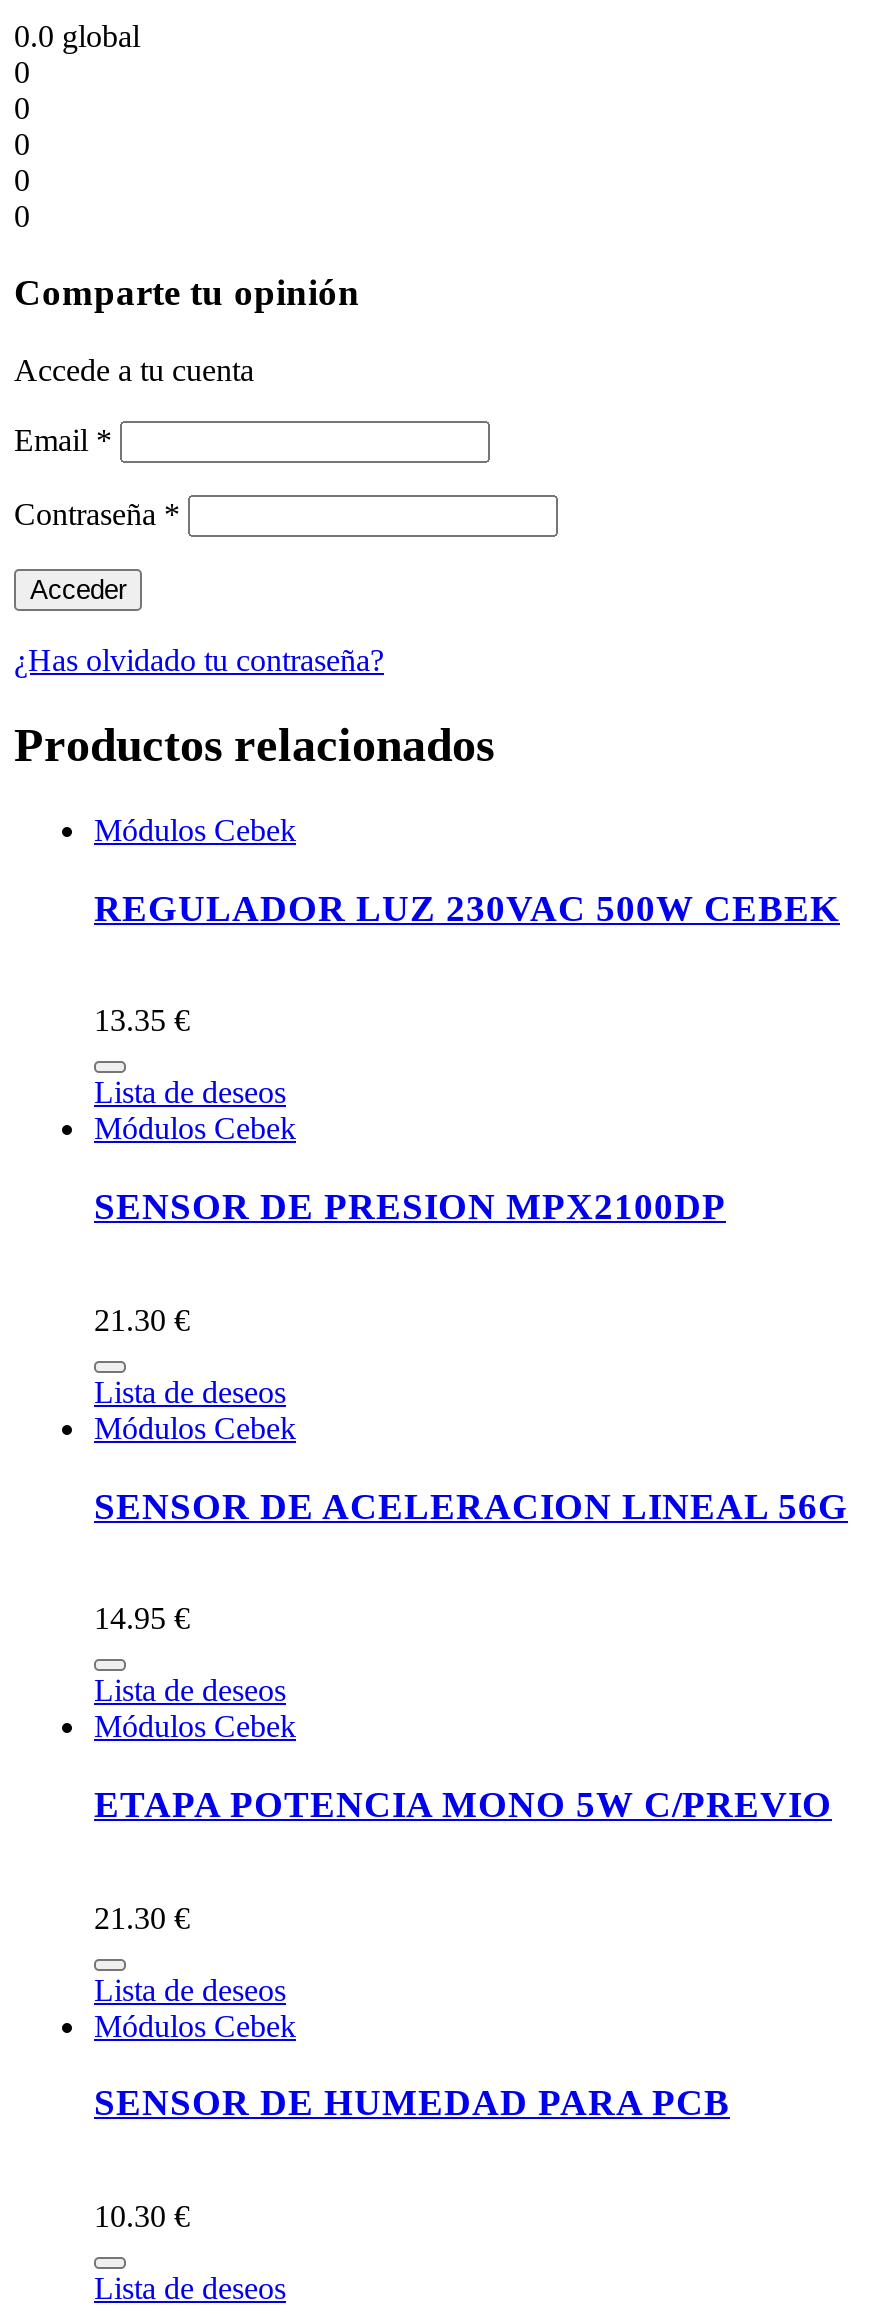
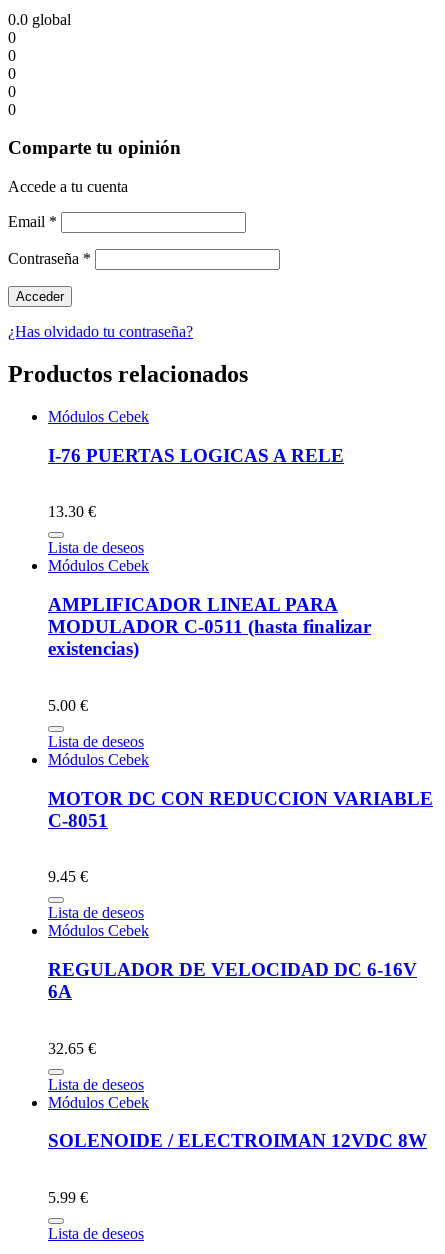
- REGULADOR LUZ 230VAC 500W CEBEK
+ I-76 PUERTAS LOGICAS A RELE

- 13.35 €
+ 13.30 €

- SENSOR DE PRESION MPX2100DP
+ AMPLIFICADOR LINEAL PARA
+ MODULADOR C-0511 (hasta finalizar
+ existencias)

- 21.30 €
+ 5.00 €

- SENSOR DE ACELERACION LINEAL 56G
+ MOTOR DC CON REDUCCION VARIABLE
+ C-8051

- 14.95 €
+ 9.45 €

- ETAPA POTENCIA MONO 5W C/PREVIO
+ REGULADOR DE VELOCIDAD DC 6-16V
+ 6A

- 21.30 €
+ 32.65 €

- SENSOR DE HUMEDAD PARA PCB
+ SOLENOIDE / ELECTROIMAN 12VDC 8W

- 10.30 €
+ 5.99 €
